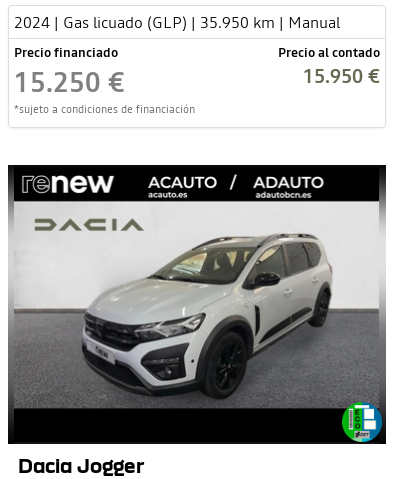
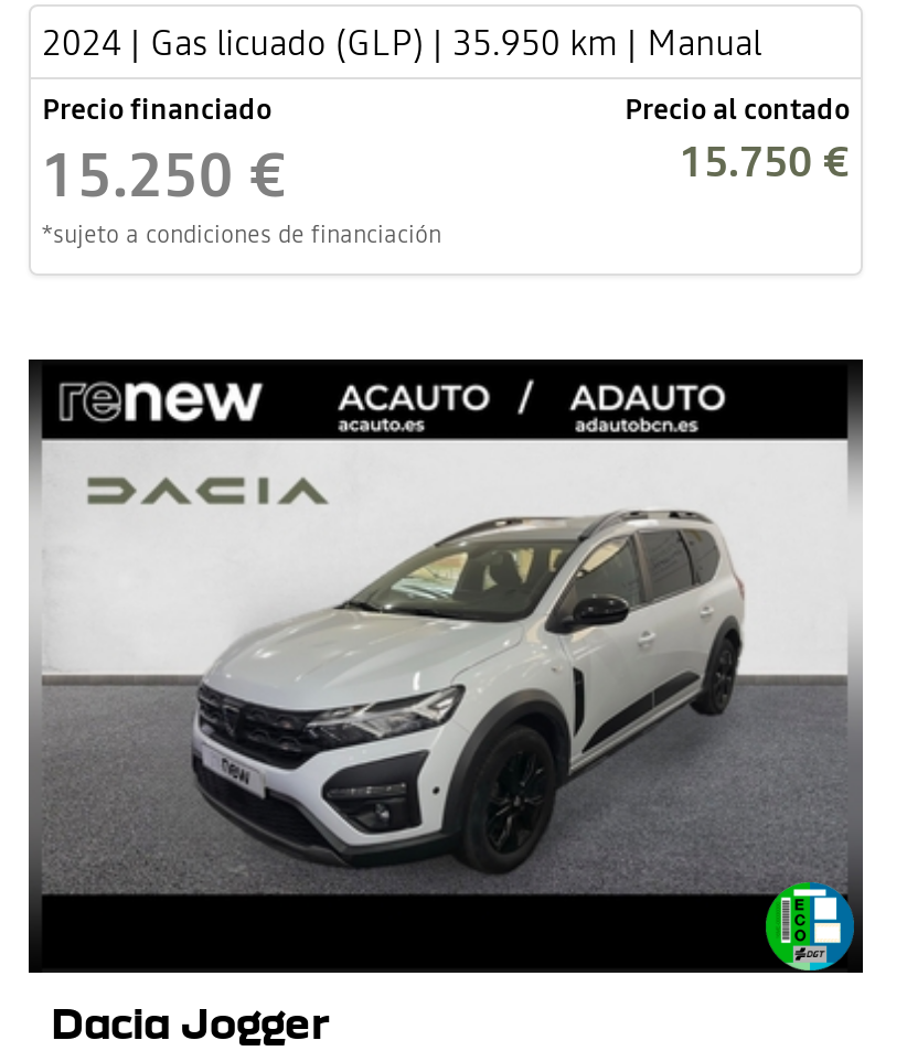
- 15.950 €
+ 15.750 €
